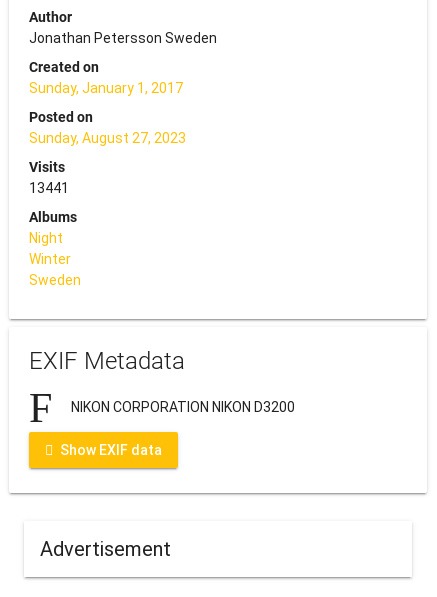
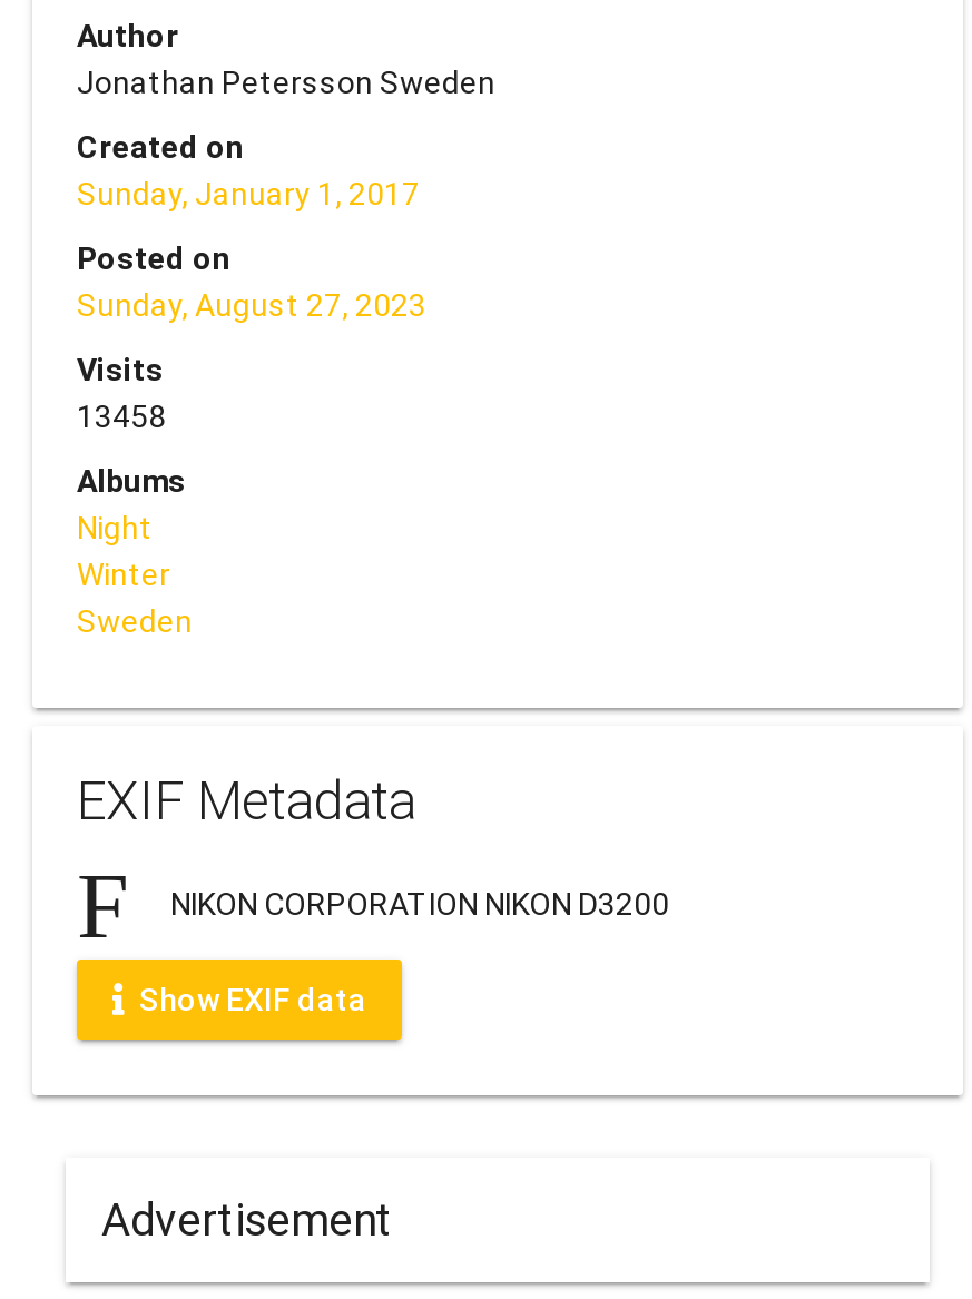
- 13441
+ 13458
